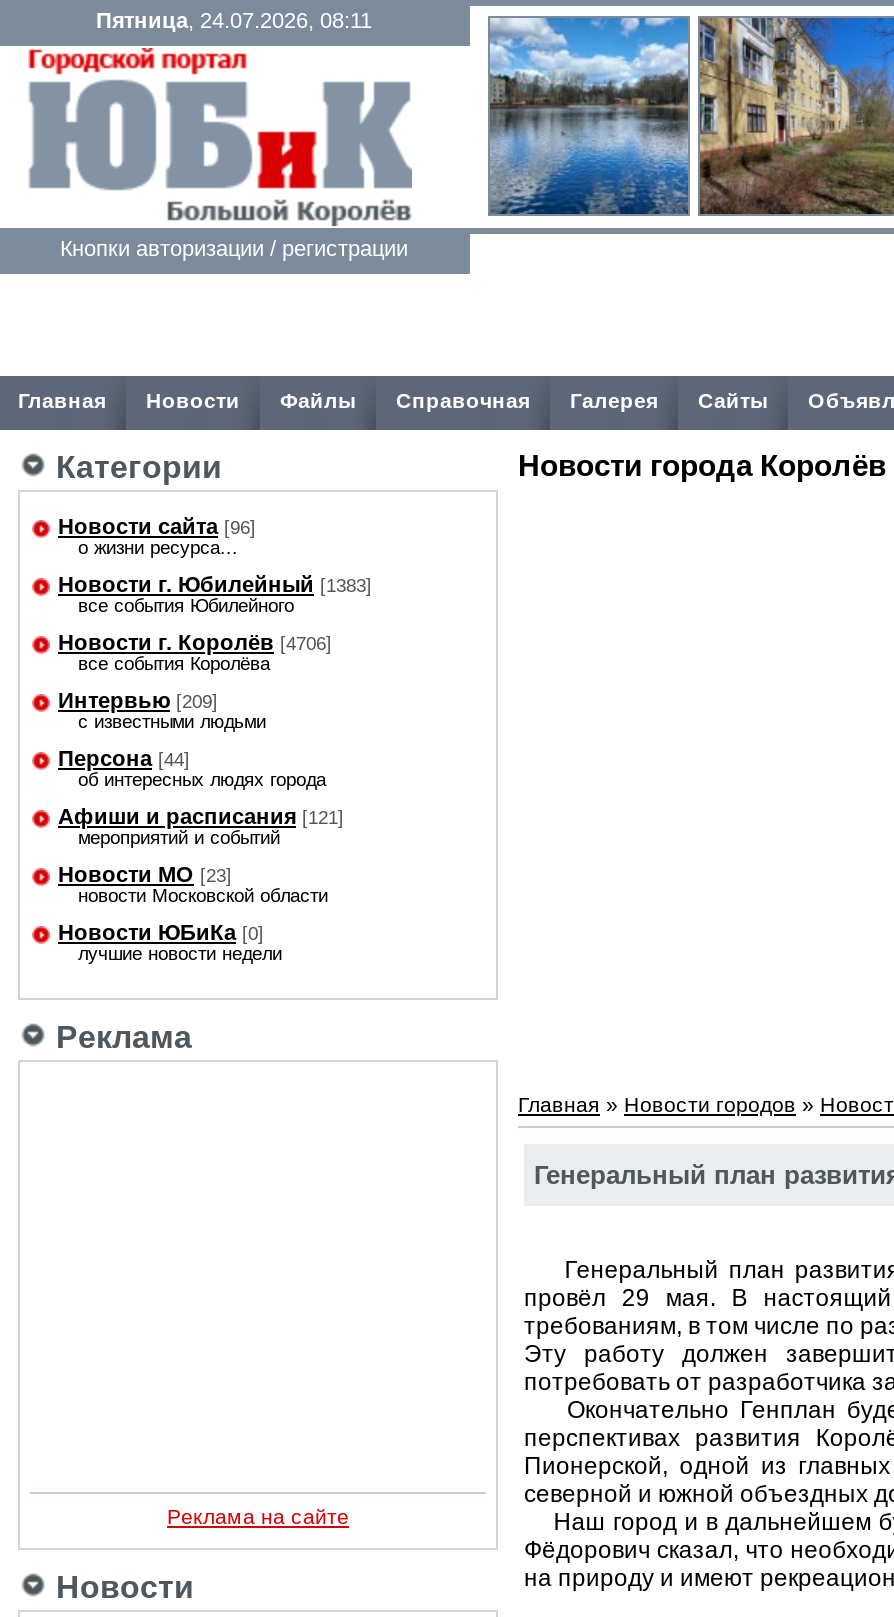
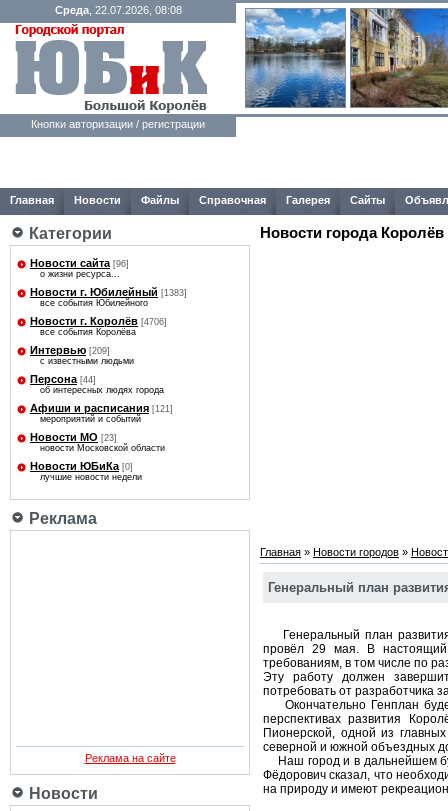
- Пятница, 24.07.2026, 08:11
+ Среда, 22.07.2026, 08:08
